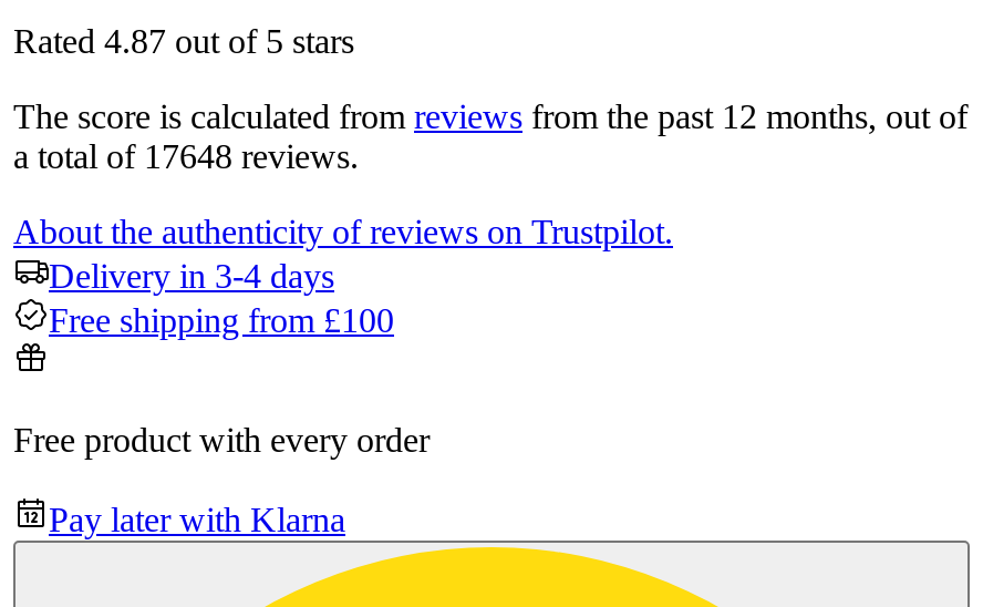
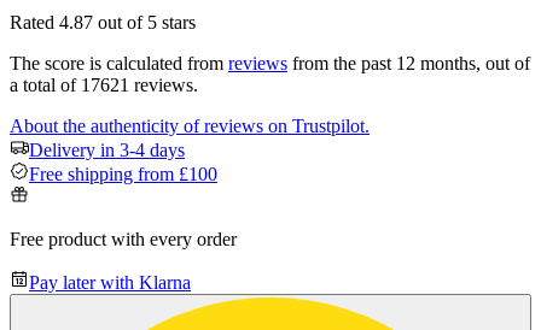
- a total of 17648 reviews.
+ a total of 17621 reviews.
